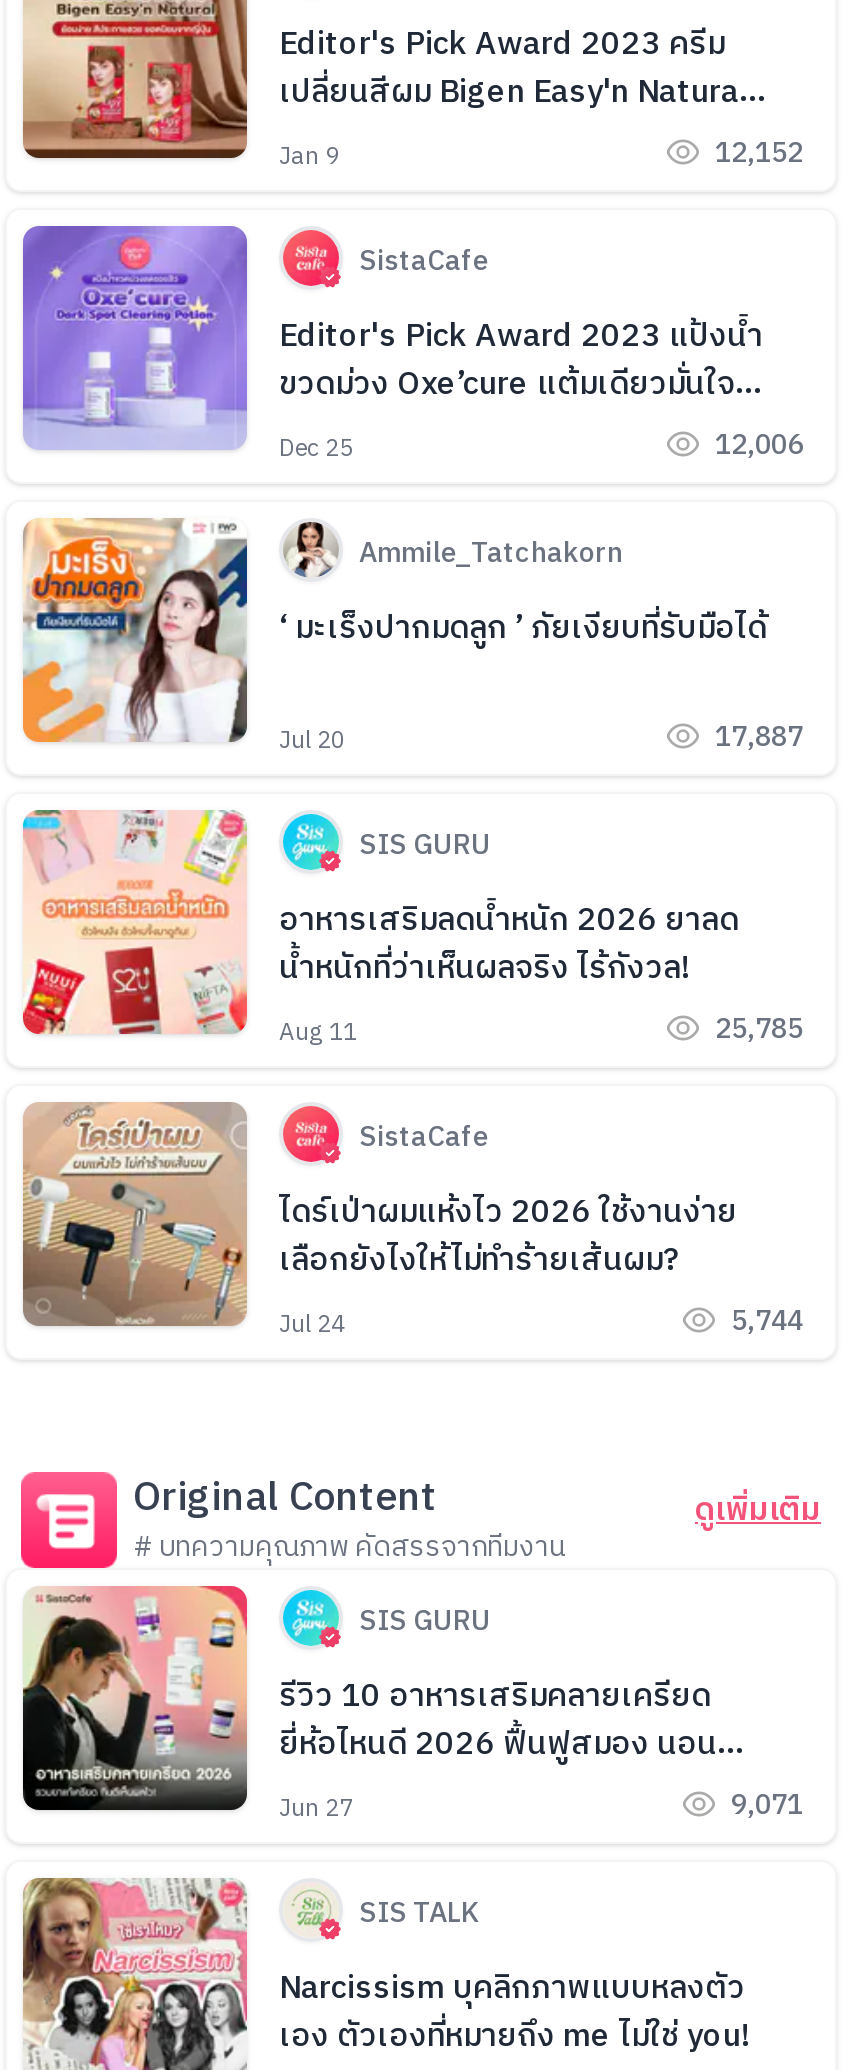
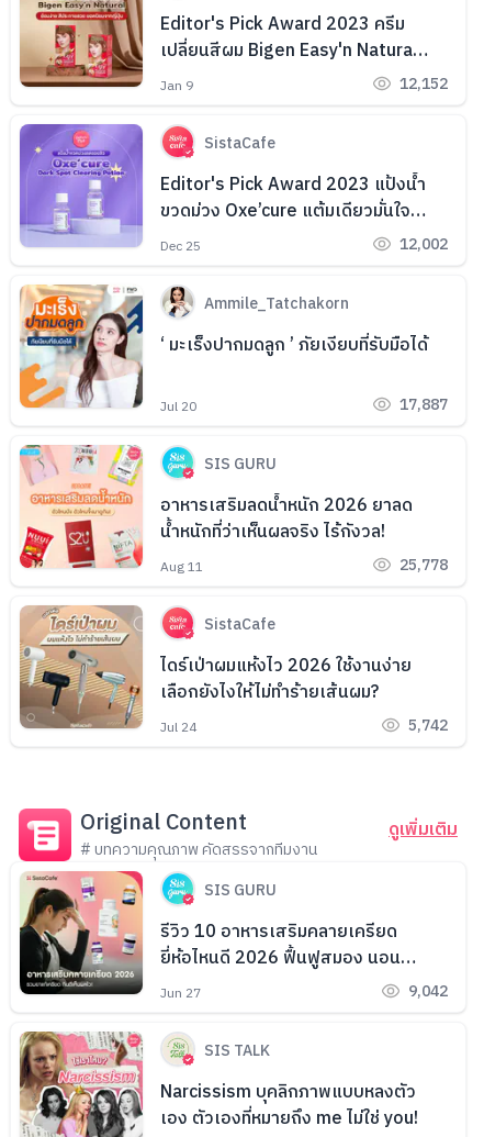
- 12,006
+ 12,002

- 25,785
+ 25,778

- 5,744
+ 5,742

- 9,071
+ 9,042
